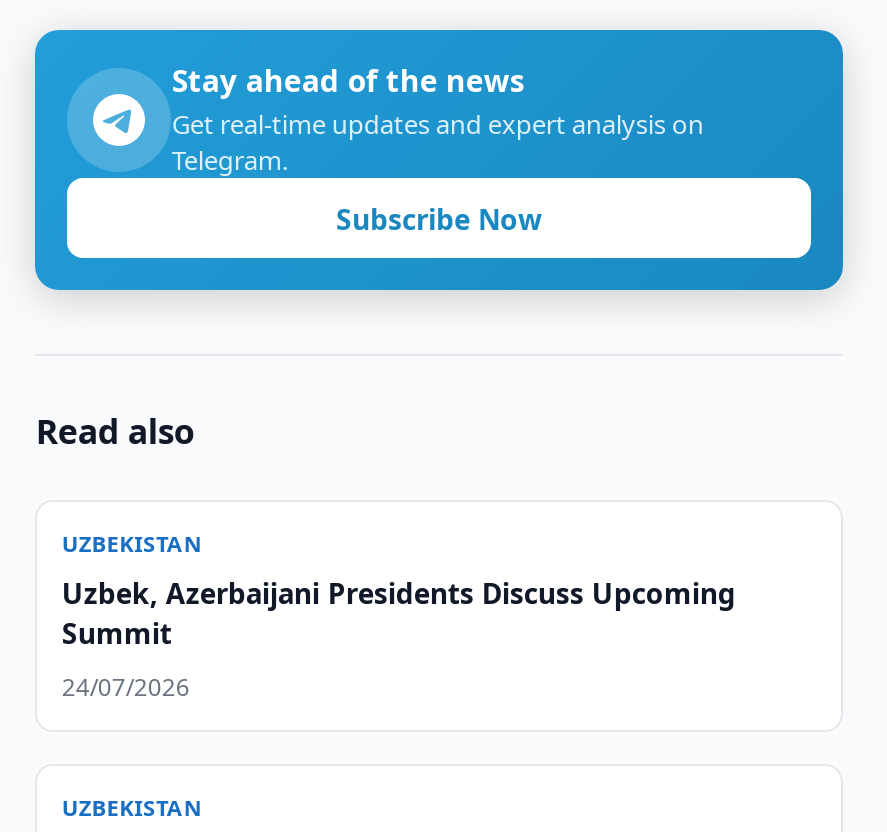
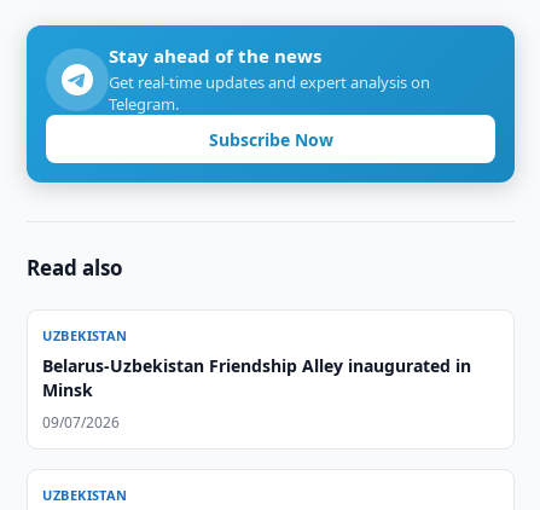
- Uzbek, Azerbaijani Presidents Discuss Upcoming
- Summit
+ Belarus-Uzbekistan Friendship Alley inaugurated in
+ Minsk

- 24/07/2026
+ 09/07/2026
